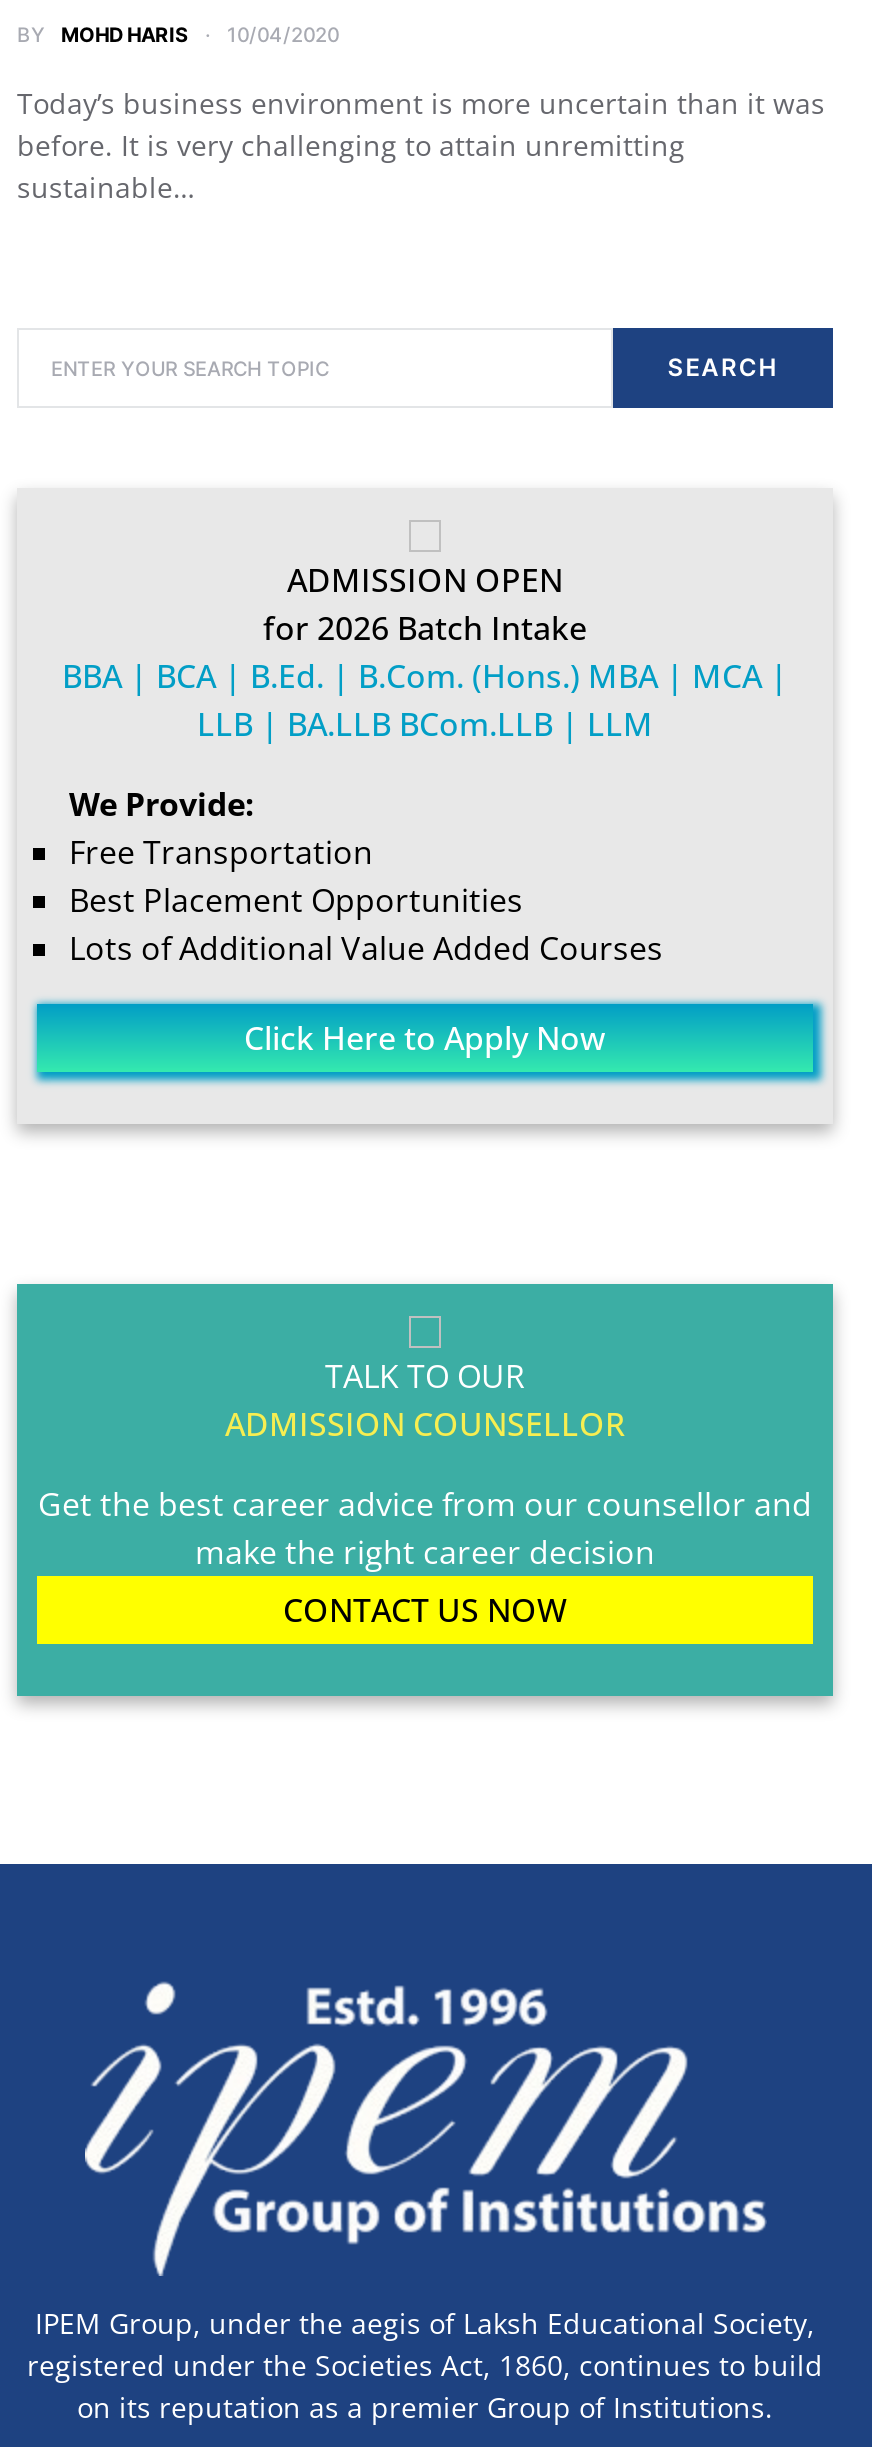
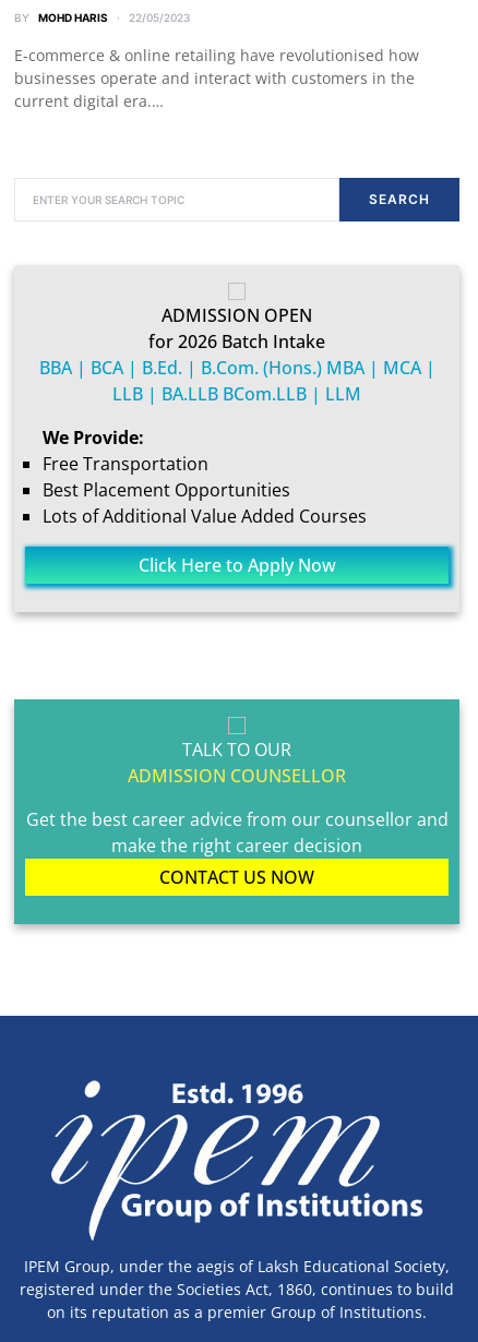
- BY MOHD HARIS 10/04/2020
+ BY MOHD HARIS 22/05/2023

- Today’s business environment is more uncertain than it was
- before. It is very challenging to attain unremitting
- sustainable…
+ E-commerce & online retailing have revolutionised how
+ businesses operate and interact with customers in the
+ current digital era.…
